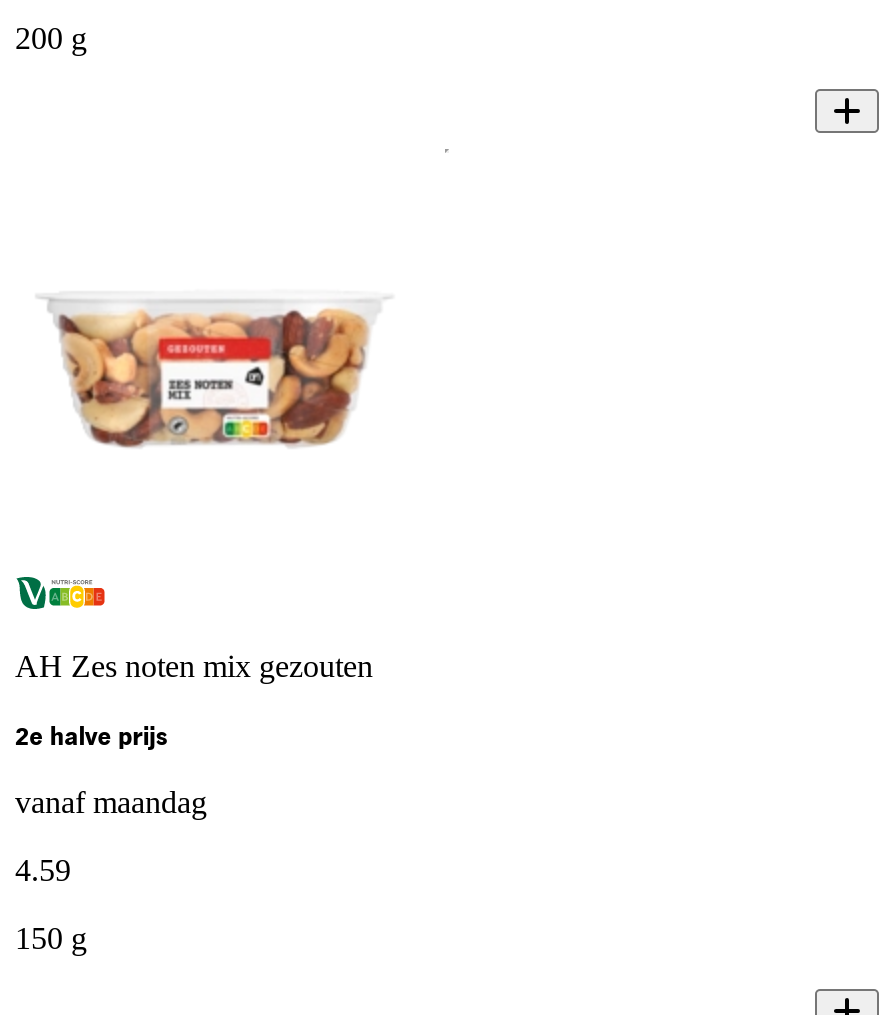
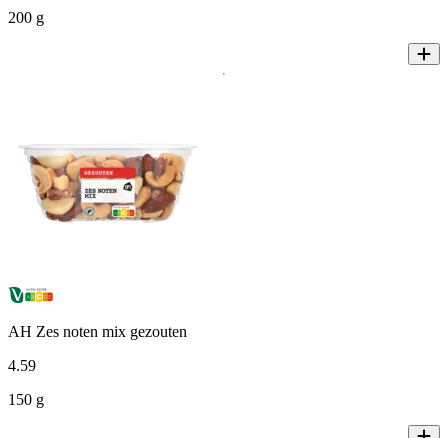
- 2e halve prijs
- vanaf maandag
